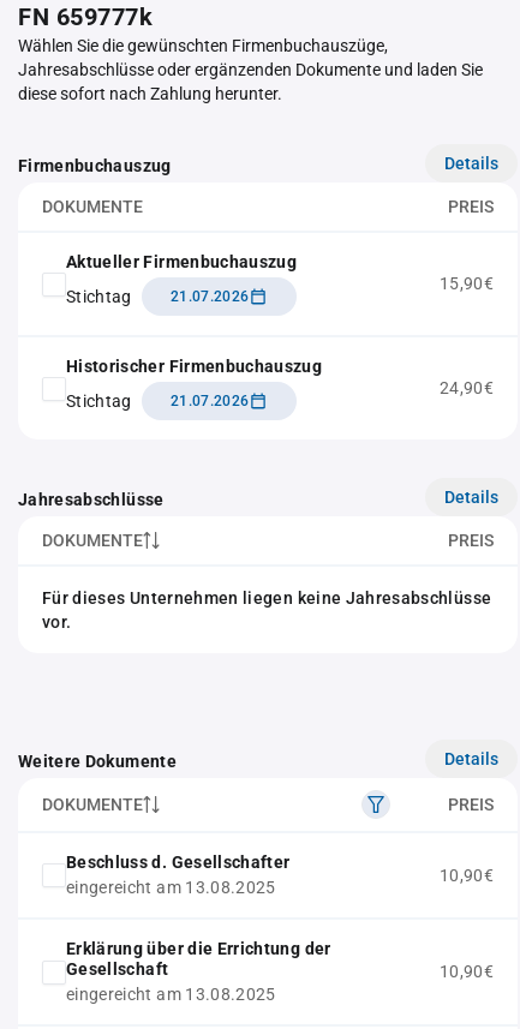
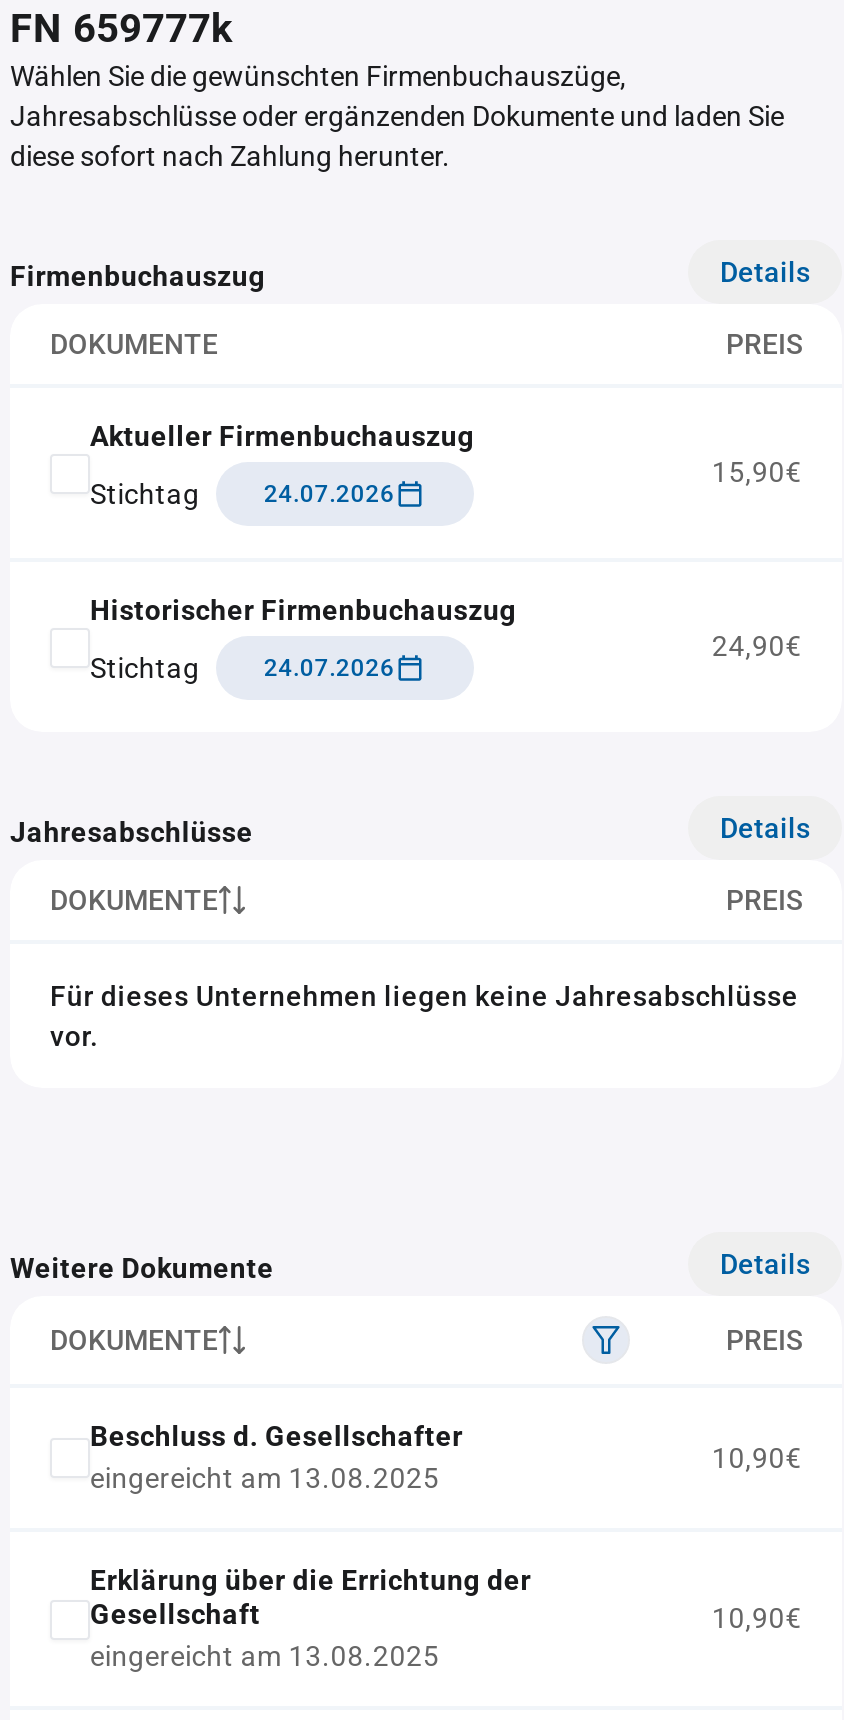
- 21.07.2026
+ 24.07.2026

- 21.07.2026
+ 24.07.2026
